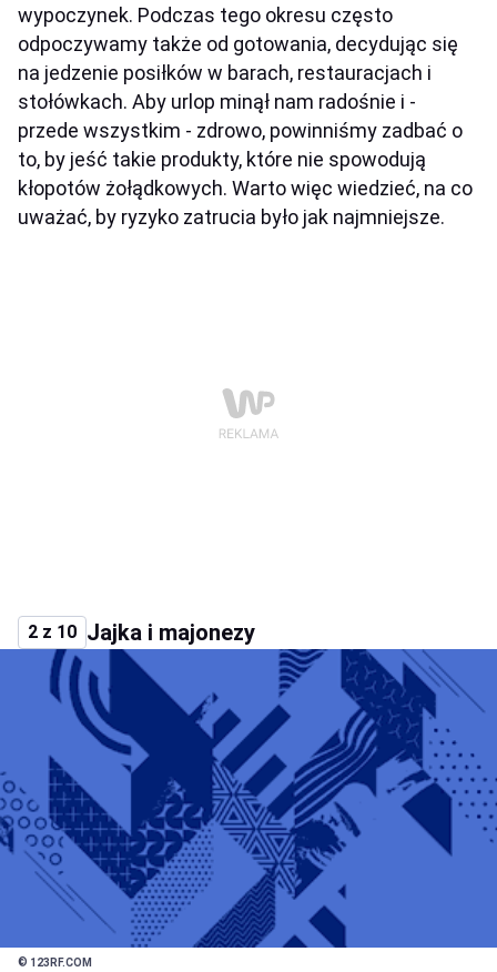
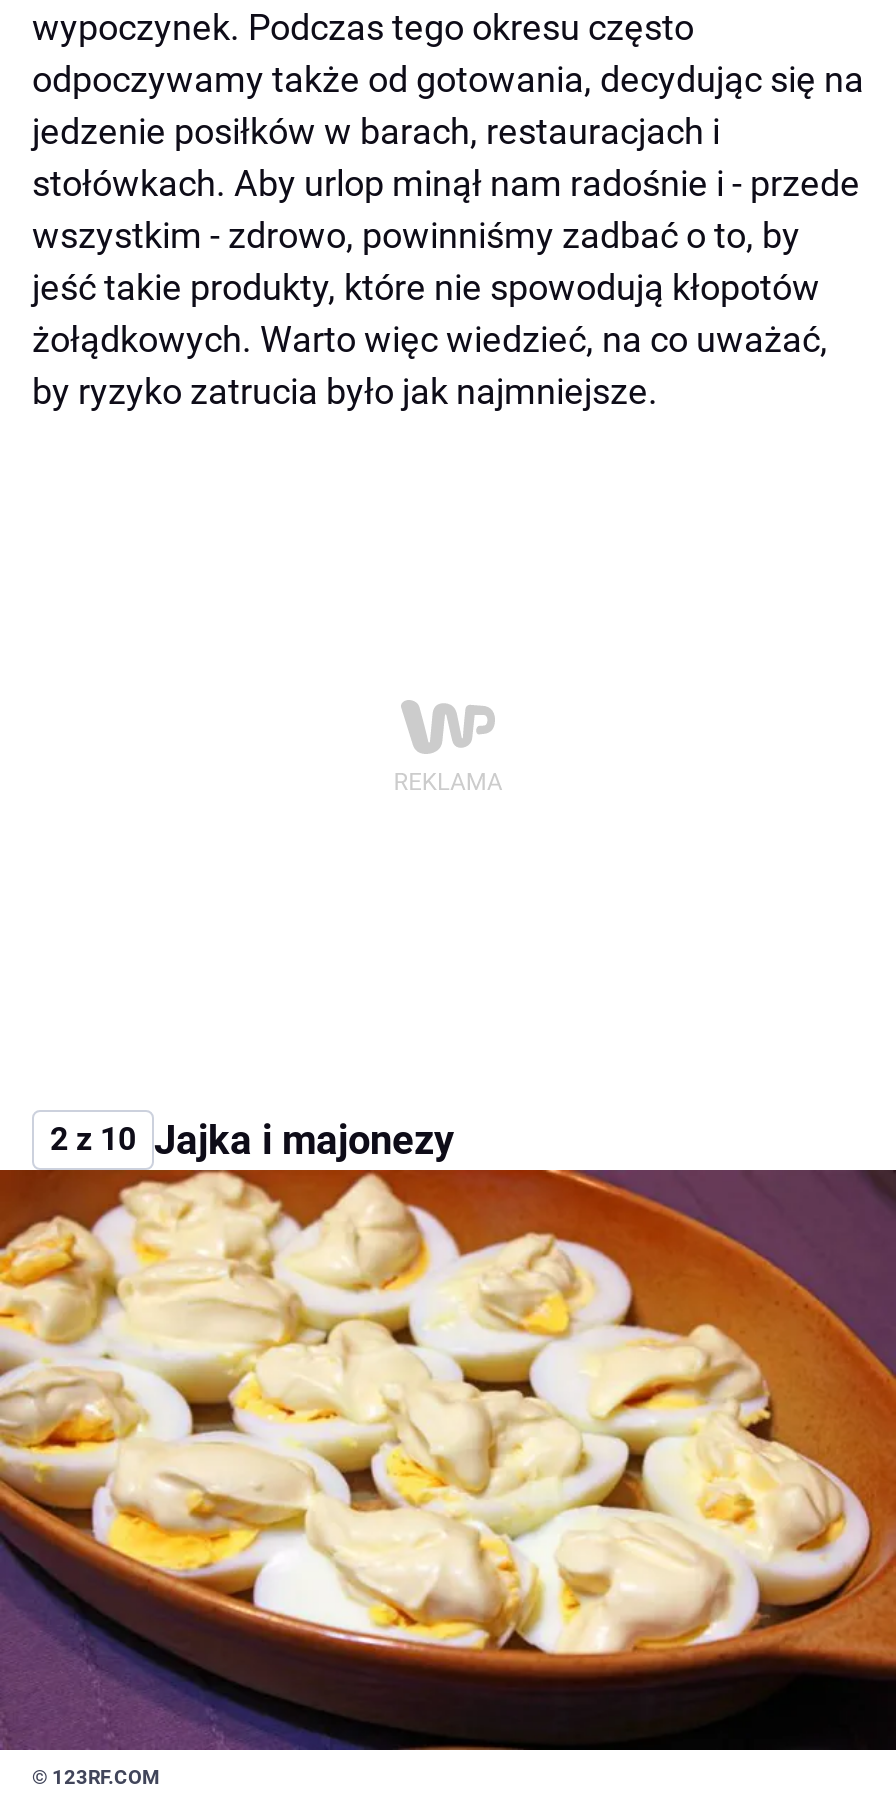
- [image]
+ [image]
